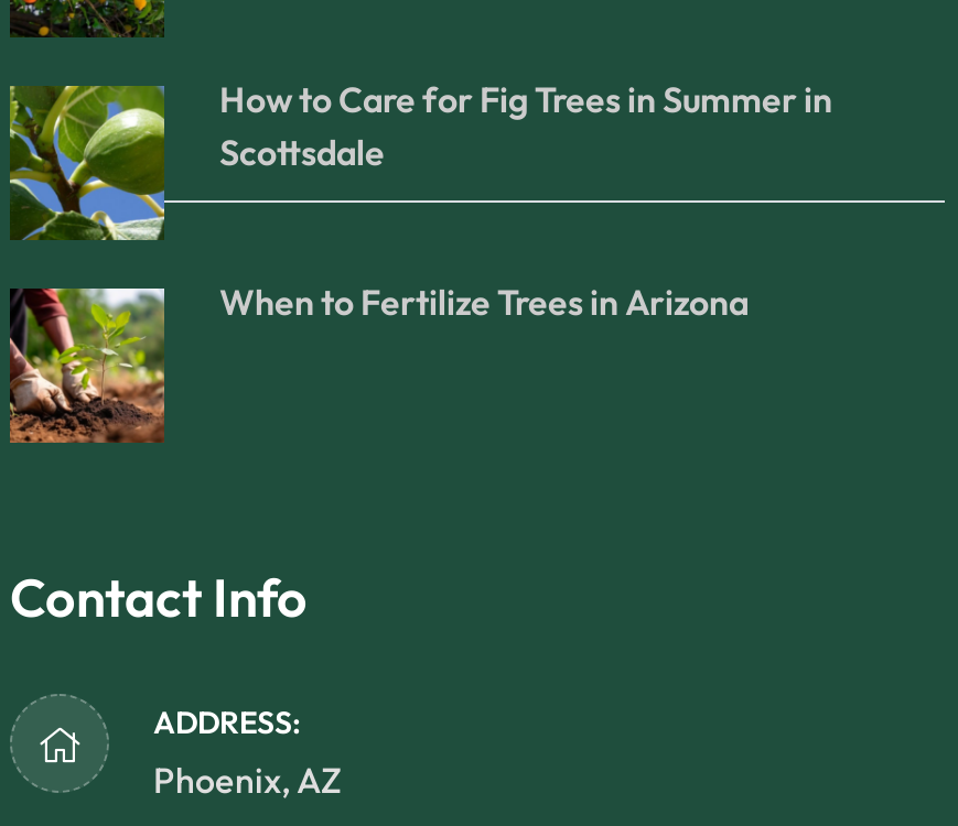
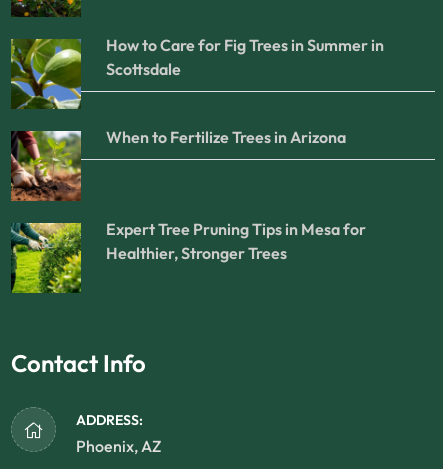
+ [image]
+ Expert Tree Pruning Tips in Mesa for
+ Healthier, Stronger Trees
